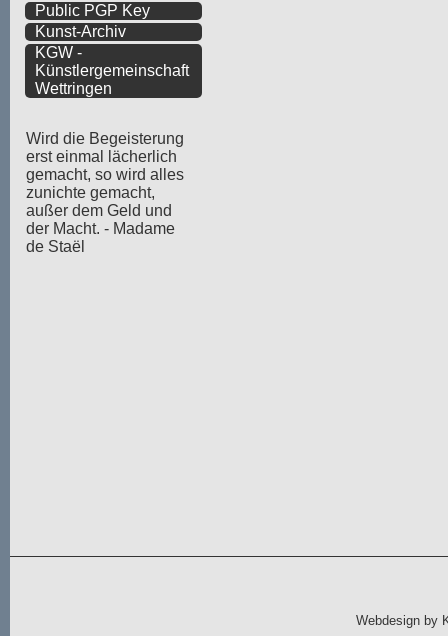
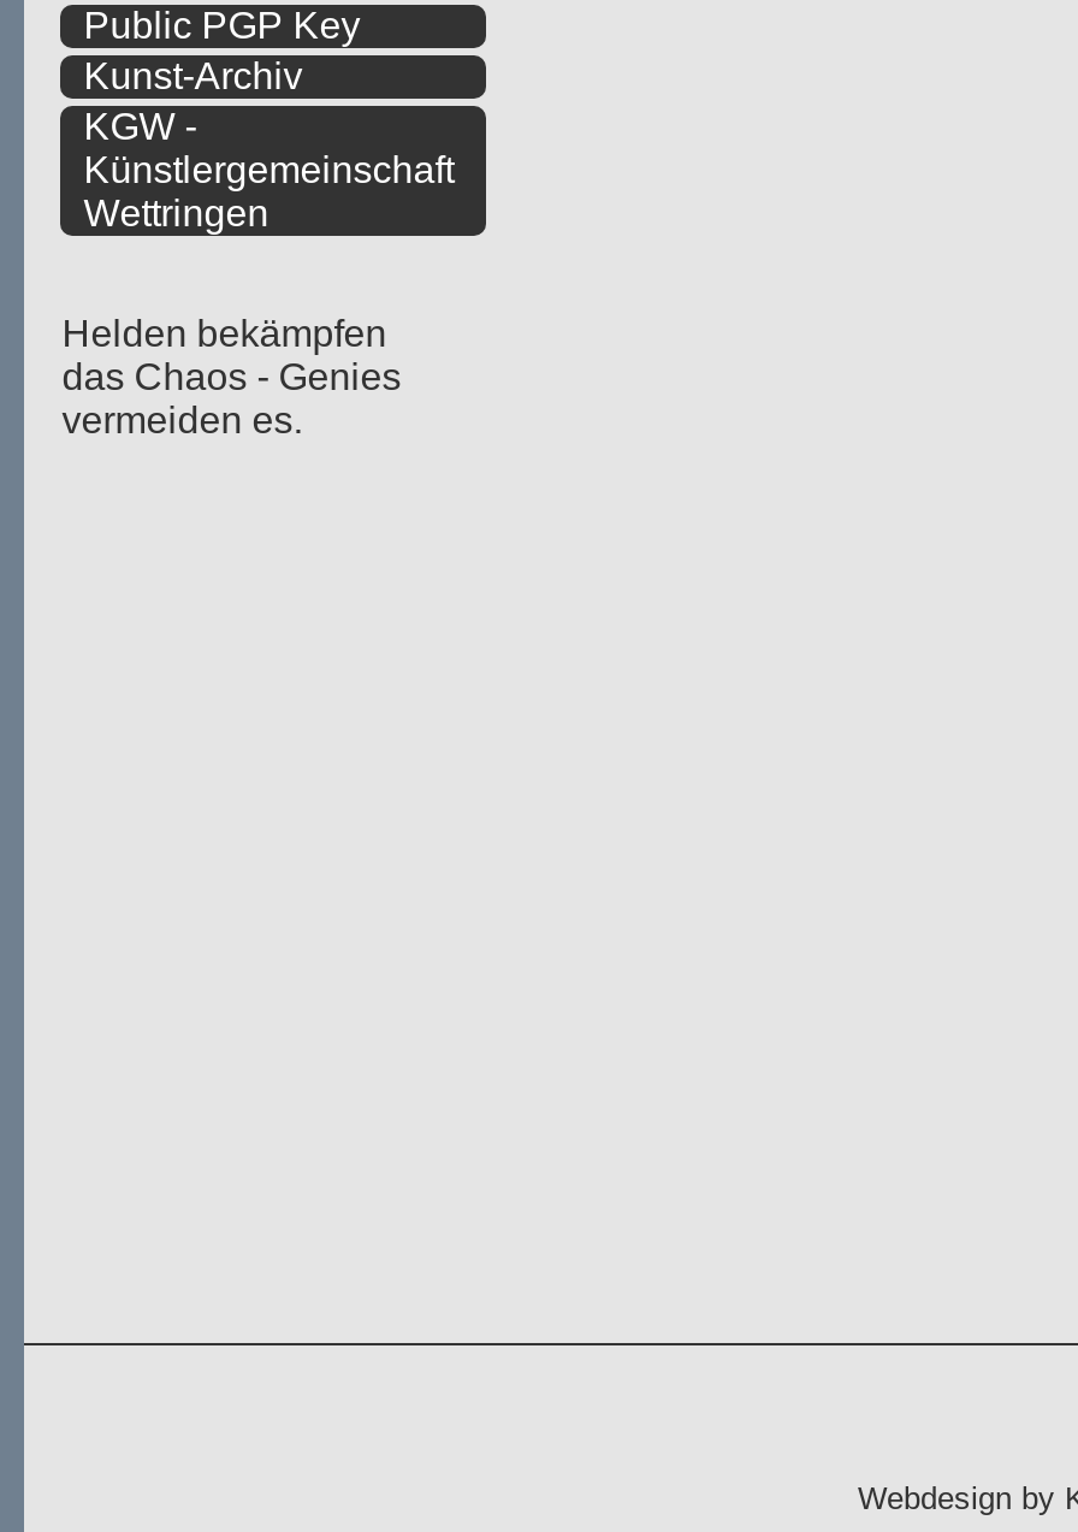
- Wird die Begeisterung
- erst einmal lächerlich
- gemacht, so wird alles
- zunichte gemacht,
- außer dem Geld und
- der Macht. - Madame
- de Staël
+ Helden bekämpfen
+ das Chaos - Genies
+ vermeiden es.
